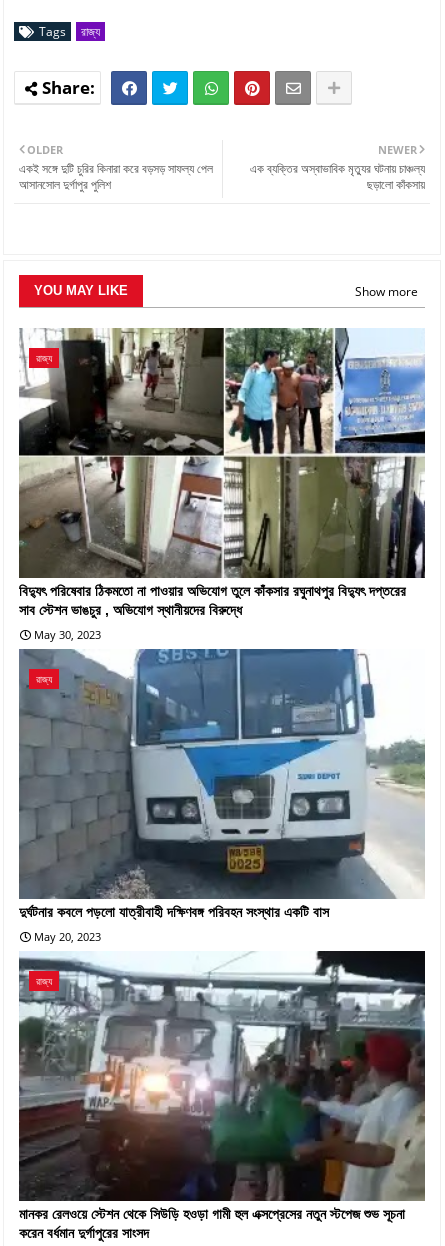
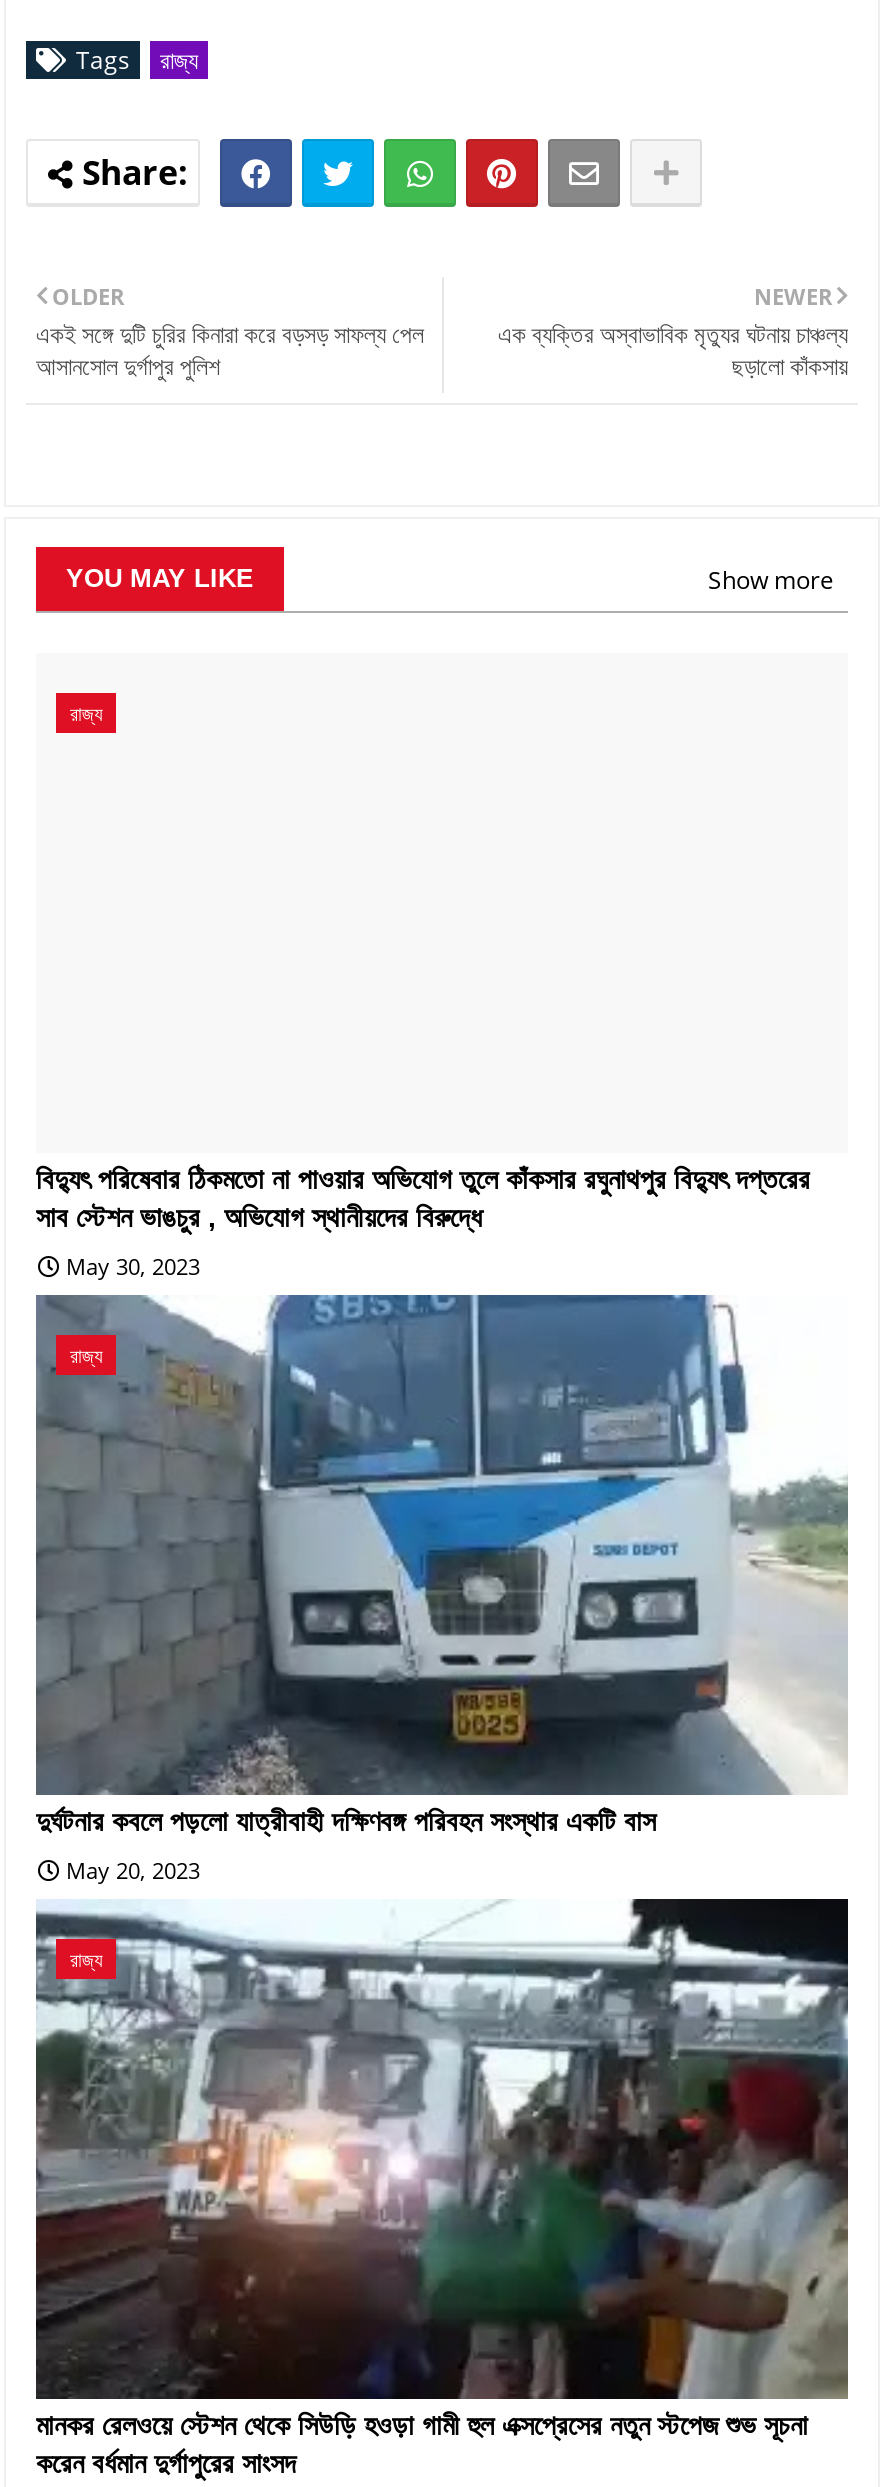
- [image]
